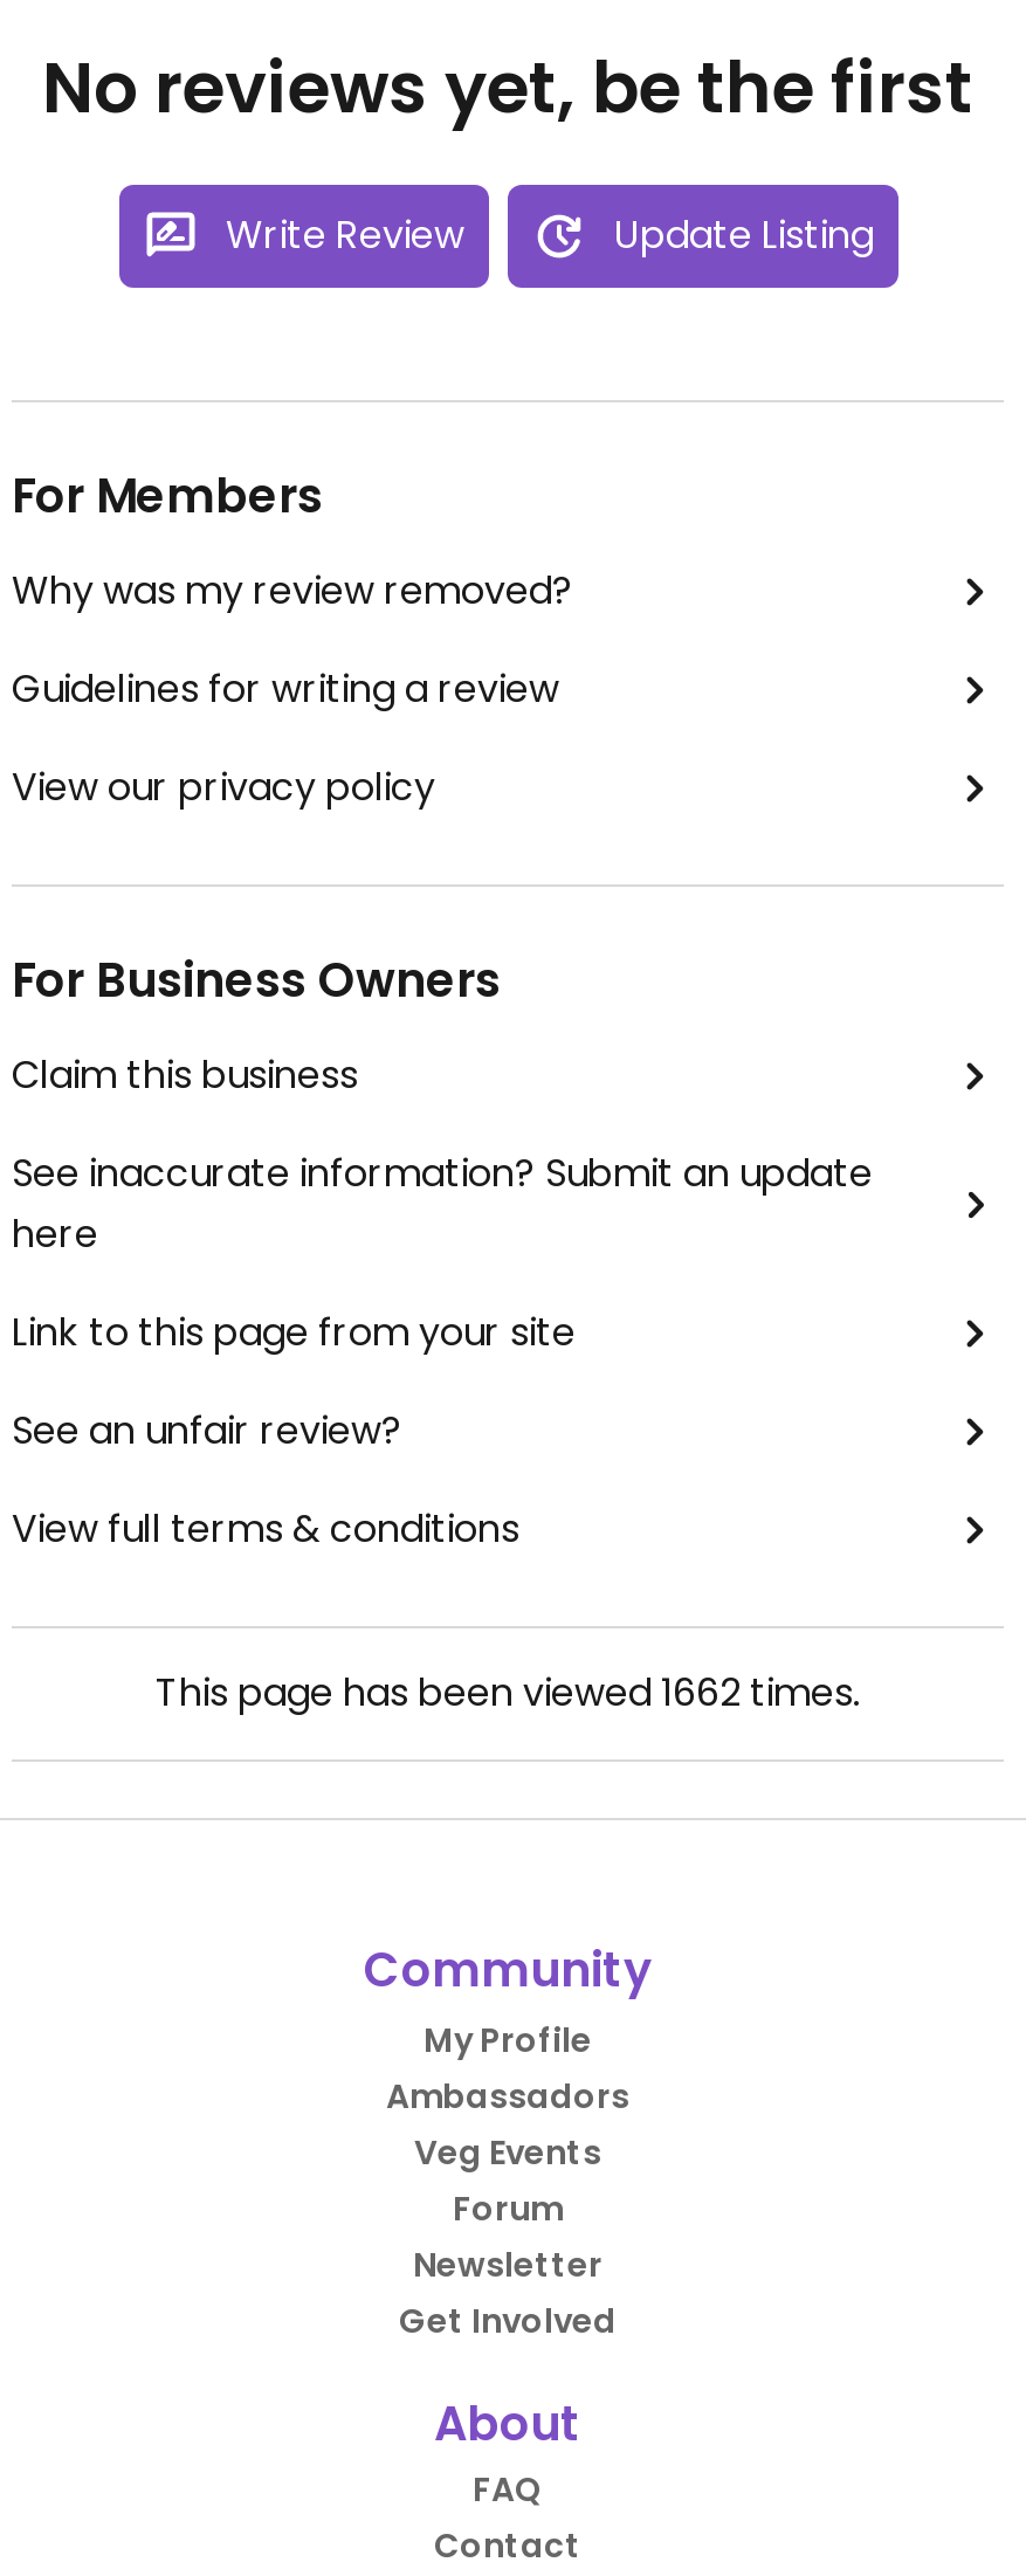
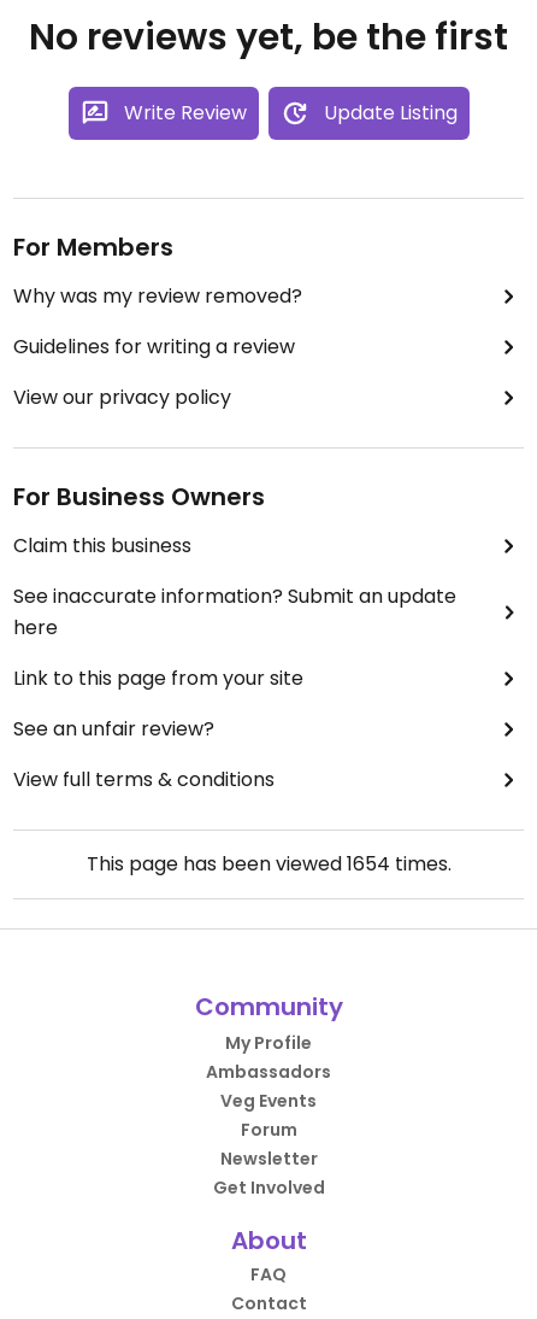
- This page has been viewed 1662 times.
+ This page has been viewed 1654 times.
